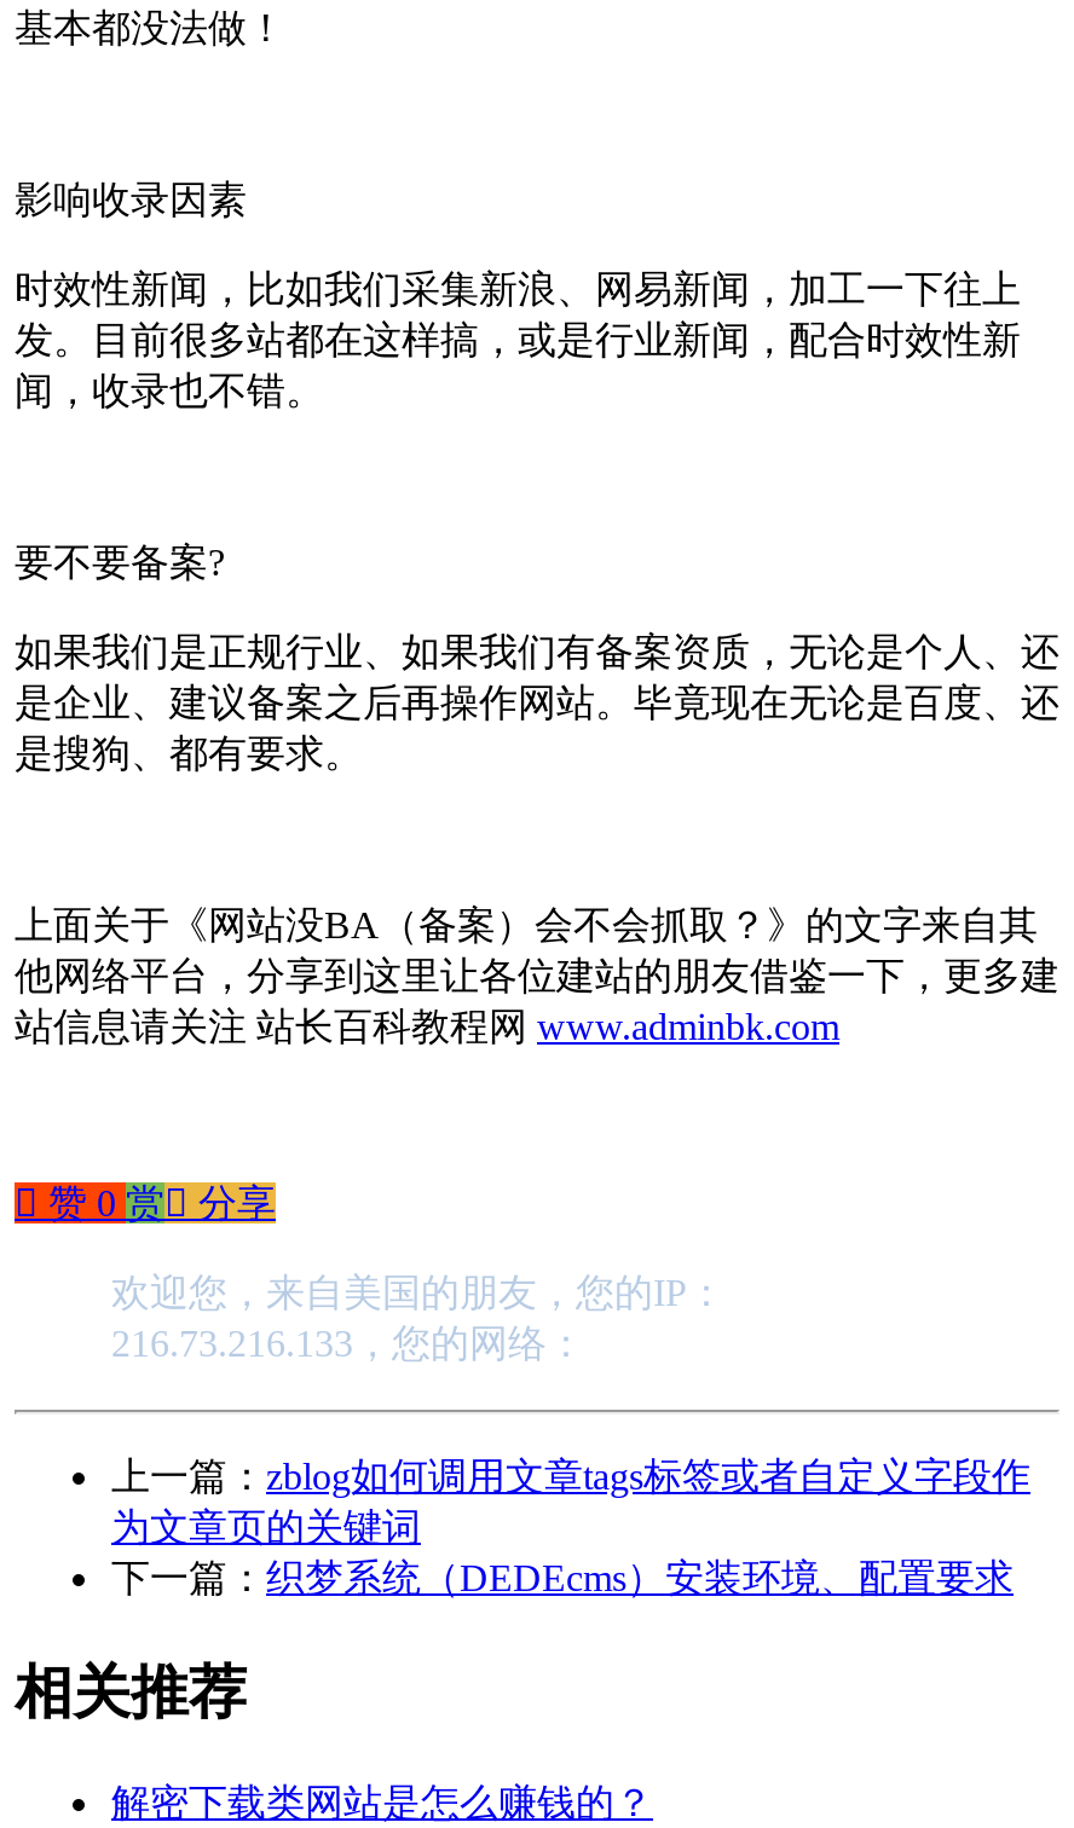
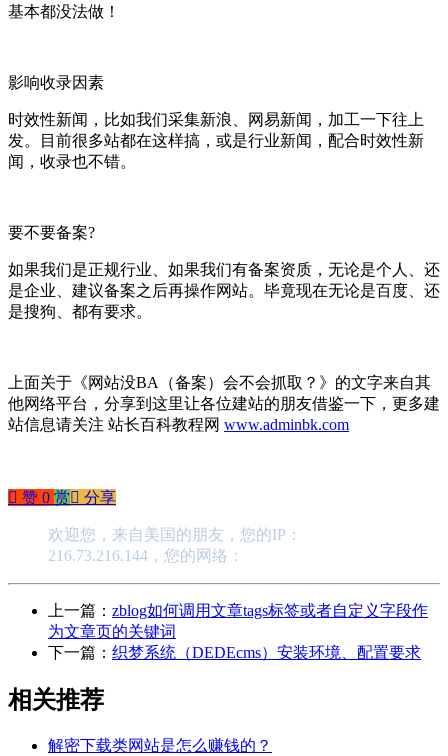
- 216.73.216.133，您的网络：
+ 216.73.216.144，您的网络：
